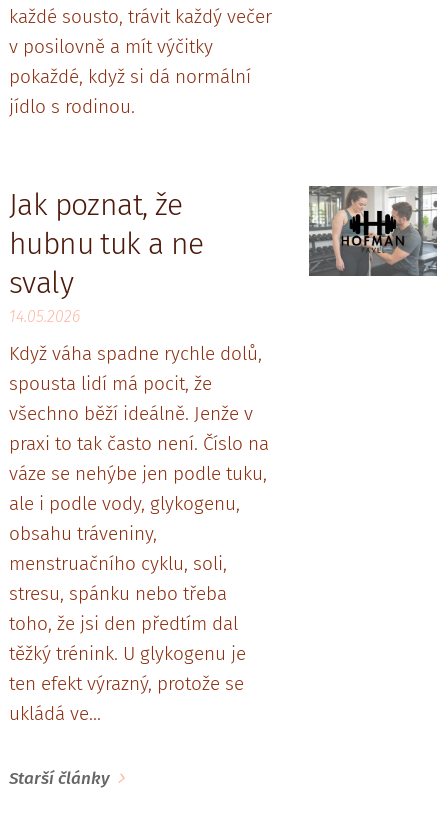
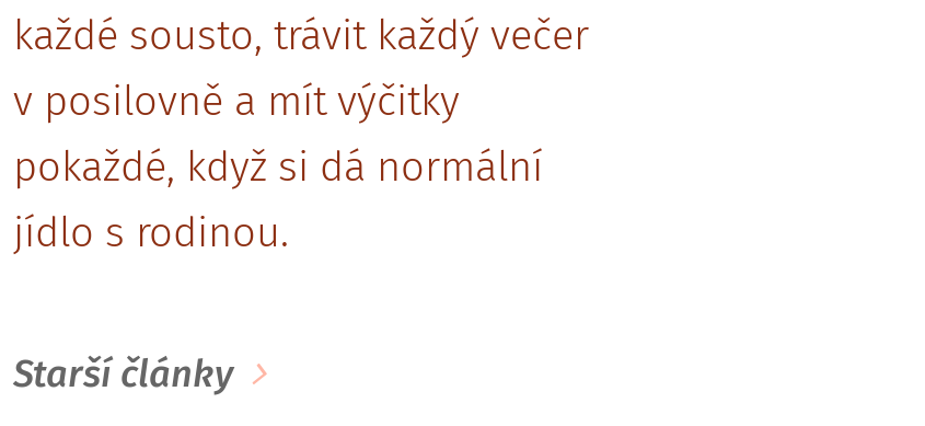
- [image]
- Jak poznat, že
- hubnu tuk a ne
- svaly
- 14.05.2026
- Když váha spadne rychle dolů,
- spousta lidí má pocit, že
- všechno běží ideálně. Jenže v
- praxi to tak často není. Číslo na
- váze se nehýbe jen podle tuku,
- ale i podle vody, glykogenu,
- obsahu tráveniny,
- menstruačního cyklu, soli,
- stresu, spánku nebo třeba
- toho, že jsi den předtím dal
- těžký trénink. U glykogenu je
- ten efekt výrazný, protože se
- ukládá ve...
